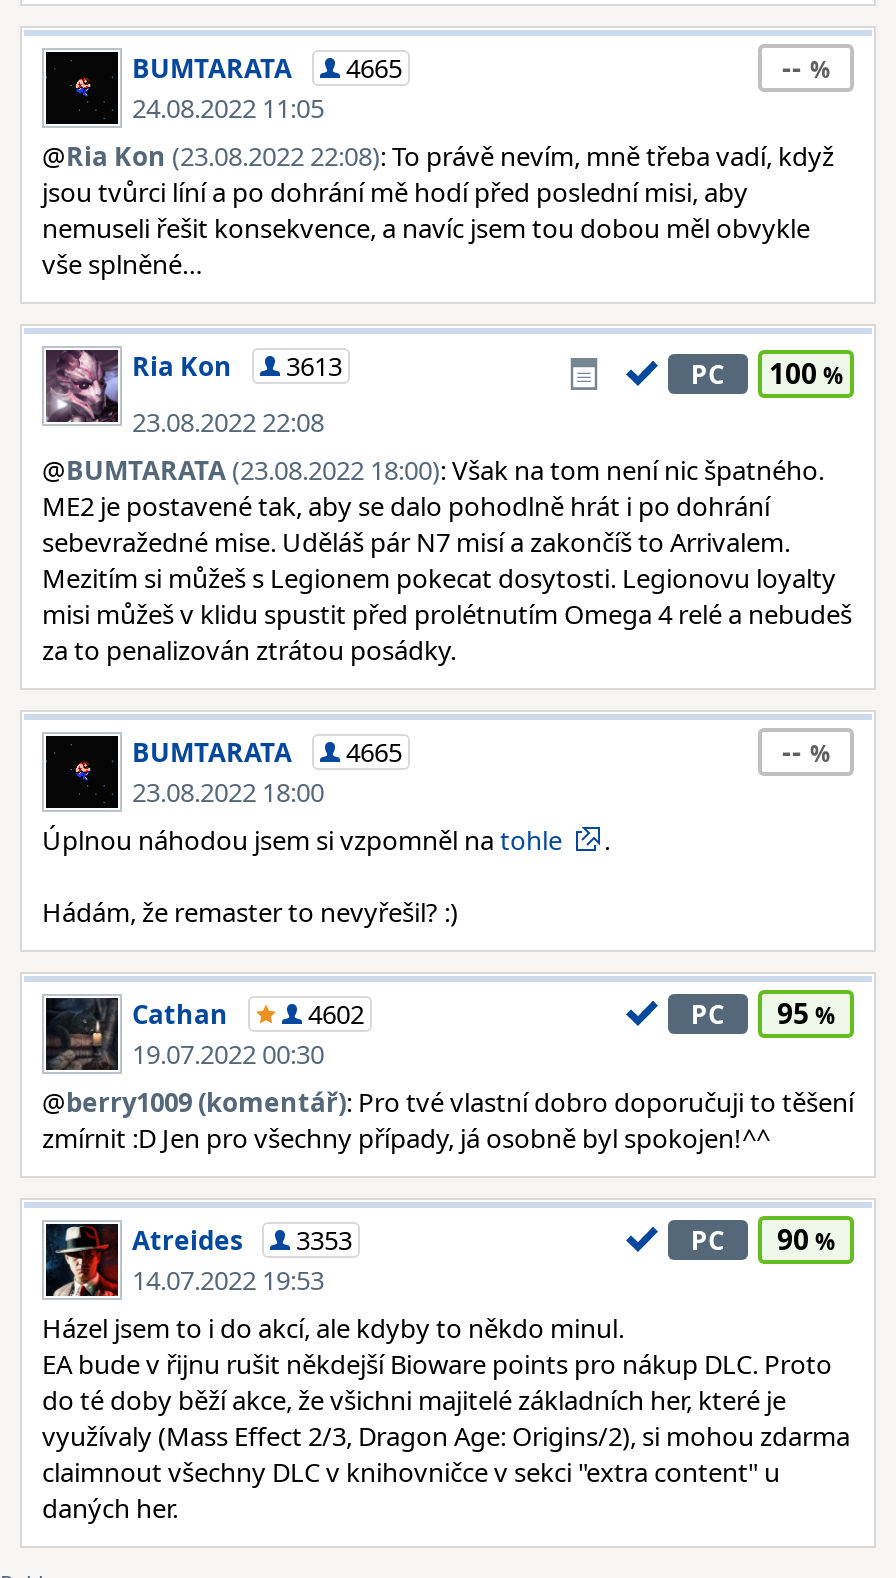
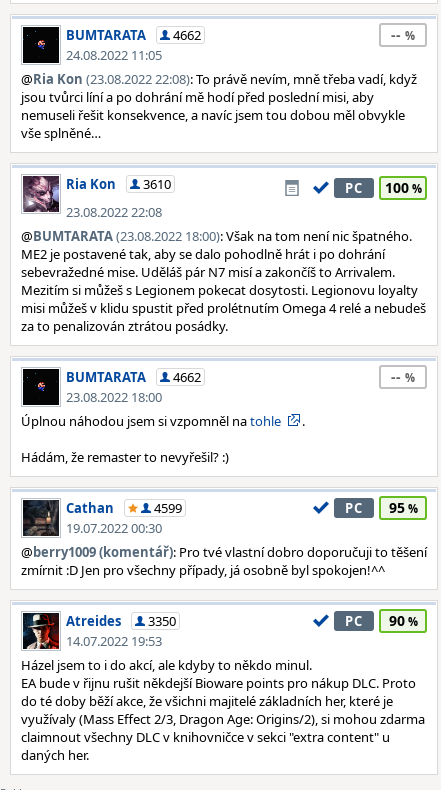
- BUMTARATA 4665
+ BUMTARATA 4662

- Ria Kon 3613
+ Ria Kon 3610

- BUMTARATA 4665
+ BUMTARATA 4662

- 4602
+ 4599

- Atreides 3353
+ Atreides 3350
